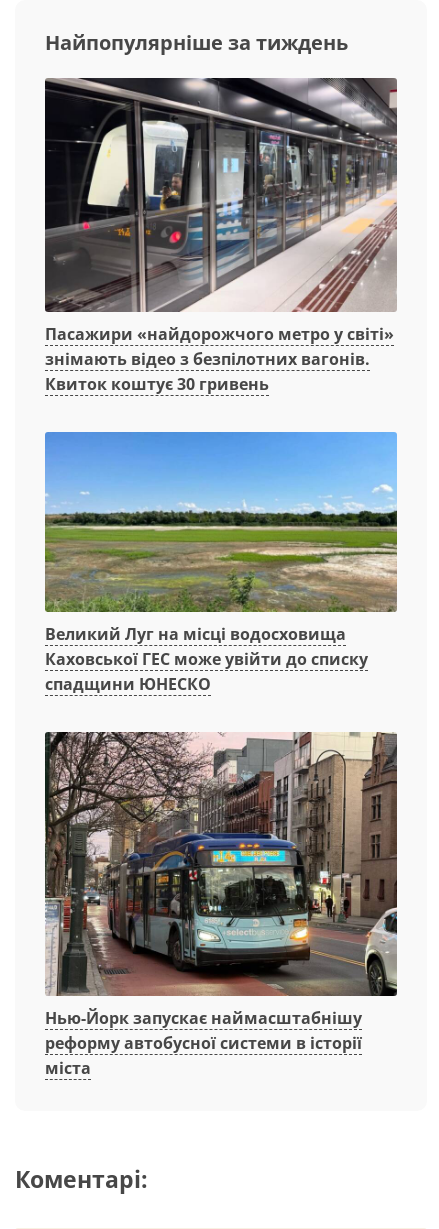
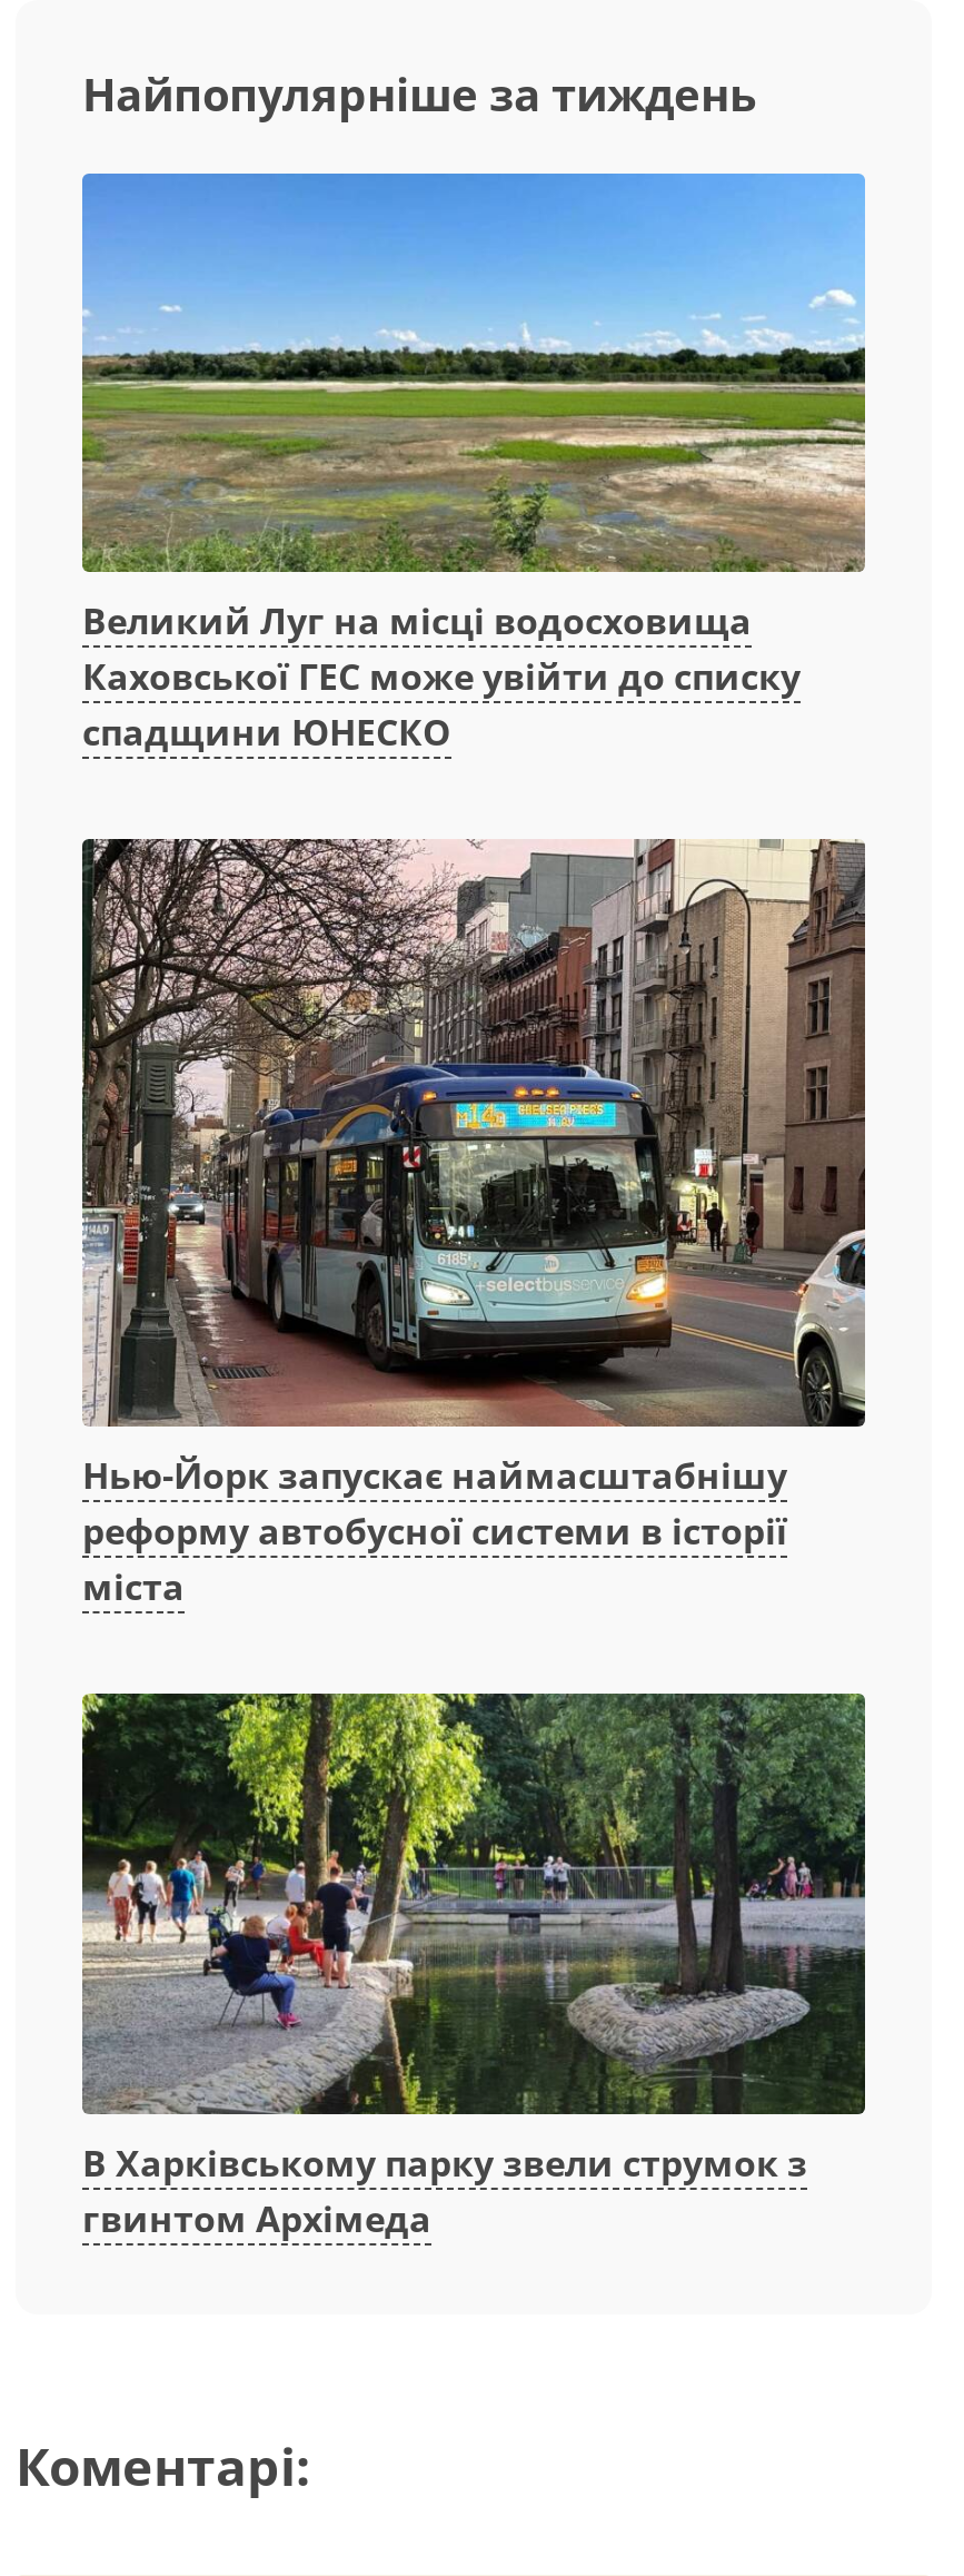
- [image]
- Пасажири «найдорожчого метро у світі»
- знімають відео з безпілотних вагонів.
- Квиток коштує 30 гривень

moved up: [image] | Великий Луг на місці водосховища | Каховської ГЕС може увійти до списку | спадщини ЮНЕСКО | Нью-Йорк запускає наймасштабнішу | реформу автобусної системи в історії | міста

+ [image]
+ В Харківському парку звели струмок з
+ гвинтом Архімеда
